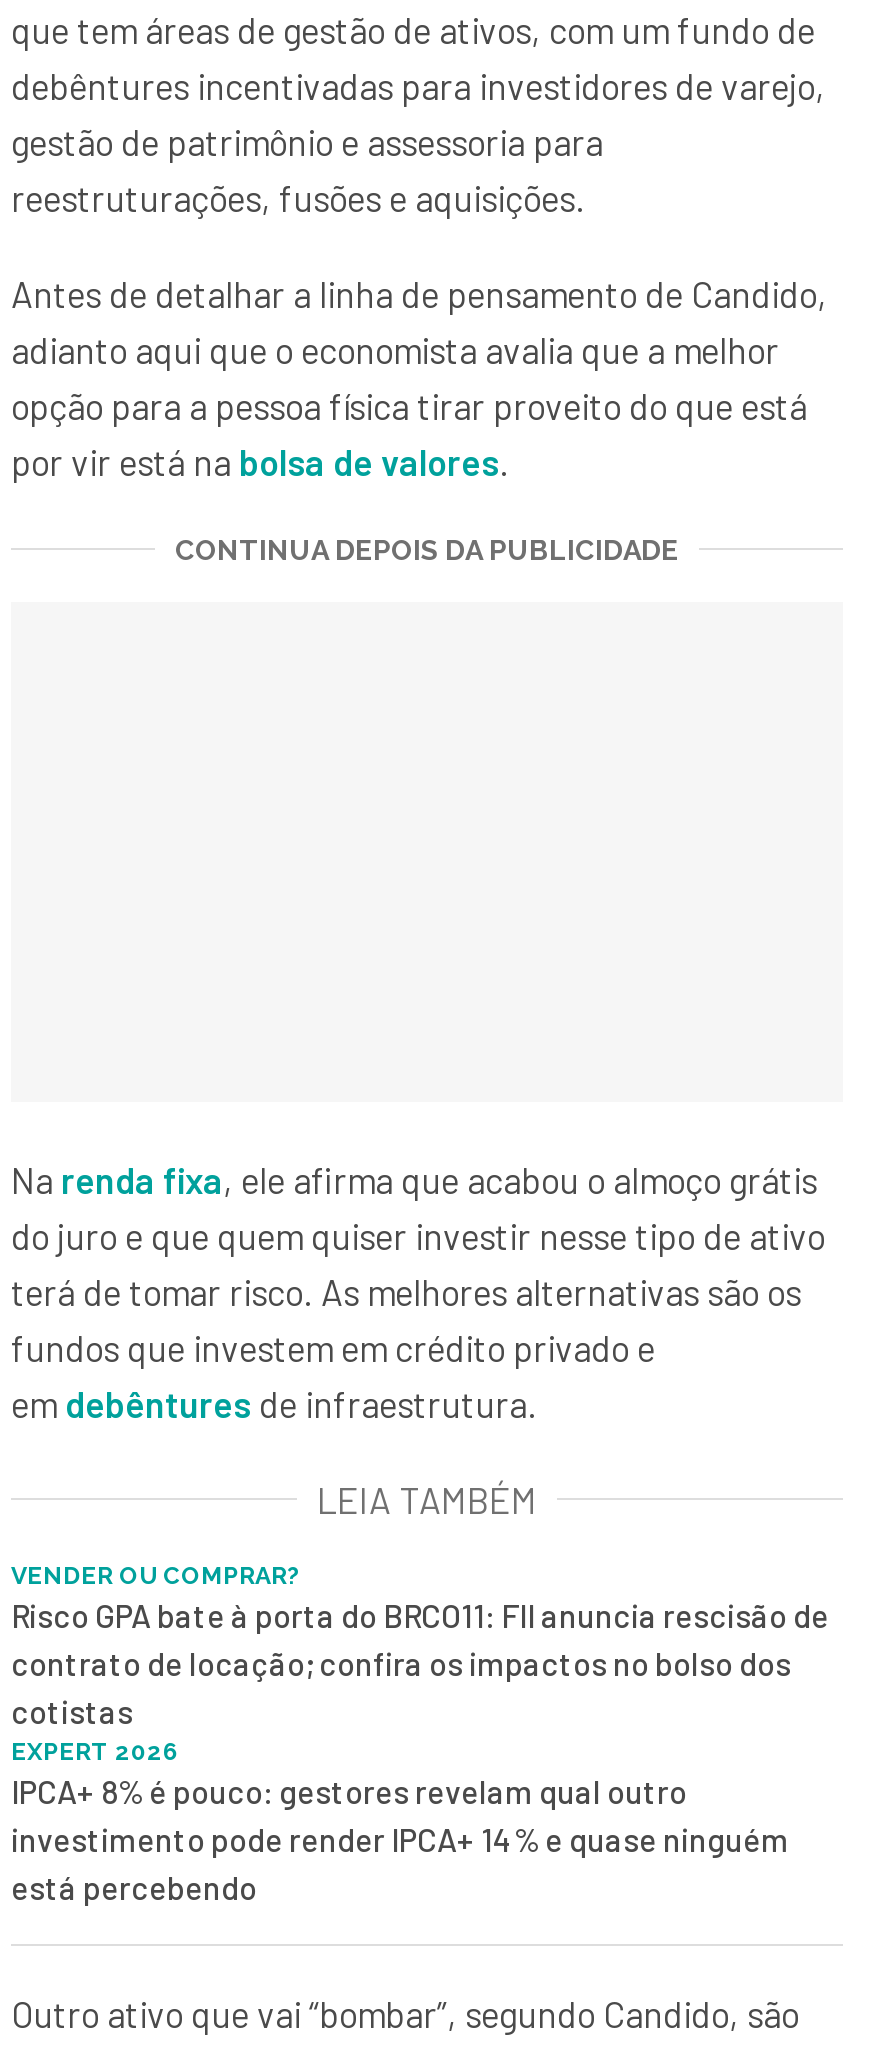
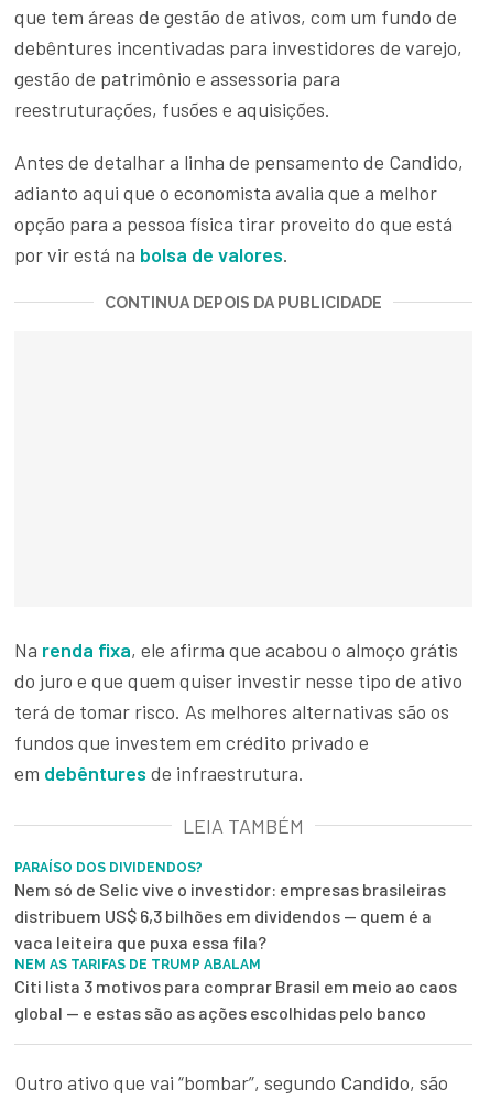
- VENDER OU COMPRAR?
- Risco GPA bate à porta do BRCO11: FII anuncia rescisão de
- contrato de locação; confira os impactos no bolso dos
- cotistas
- EXPERT 2026
- IPCA+ 8% é pouco: gestores revelam qual outro
- investimento pode render IPCA+ 14% e quase ninguém
- está percebendo
+ PARAÍSO DOS DIVIDENDOS?
+ Nem só de Selic vive o investidor: empresas brasileiras
+ distribuem US$ 6,3 bilhões em dividendos — quem é a
+ vaca leiteira que puxa essa fila?
+ NEM AS TARIFAS DE TRUMP ABALAM
+ Citi lista 3 motivos para comprar Brasil em meio ao caos
+ global — e estas são as ações escolhidas pelo banco
